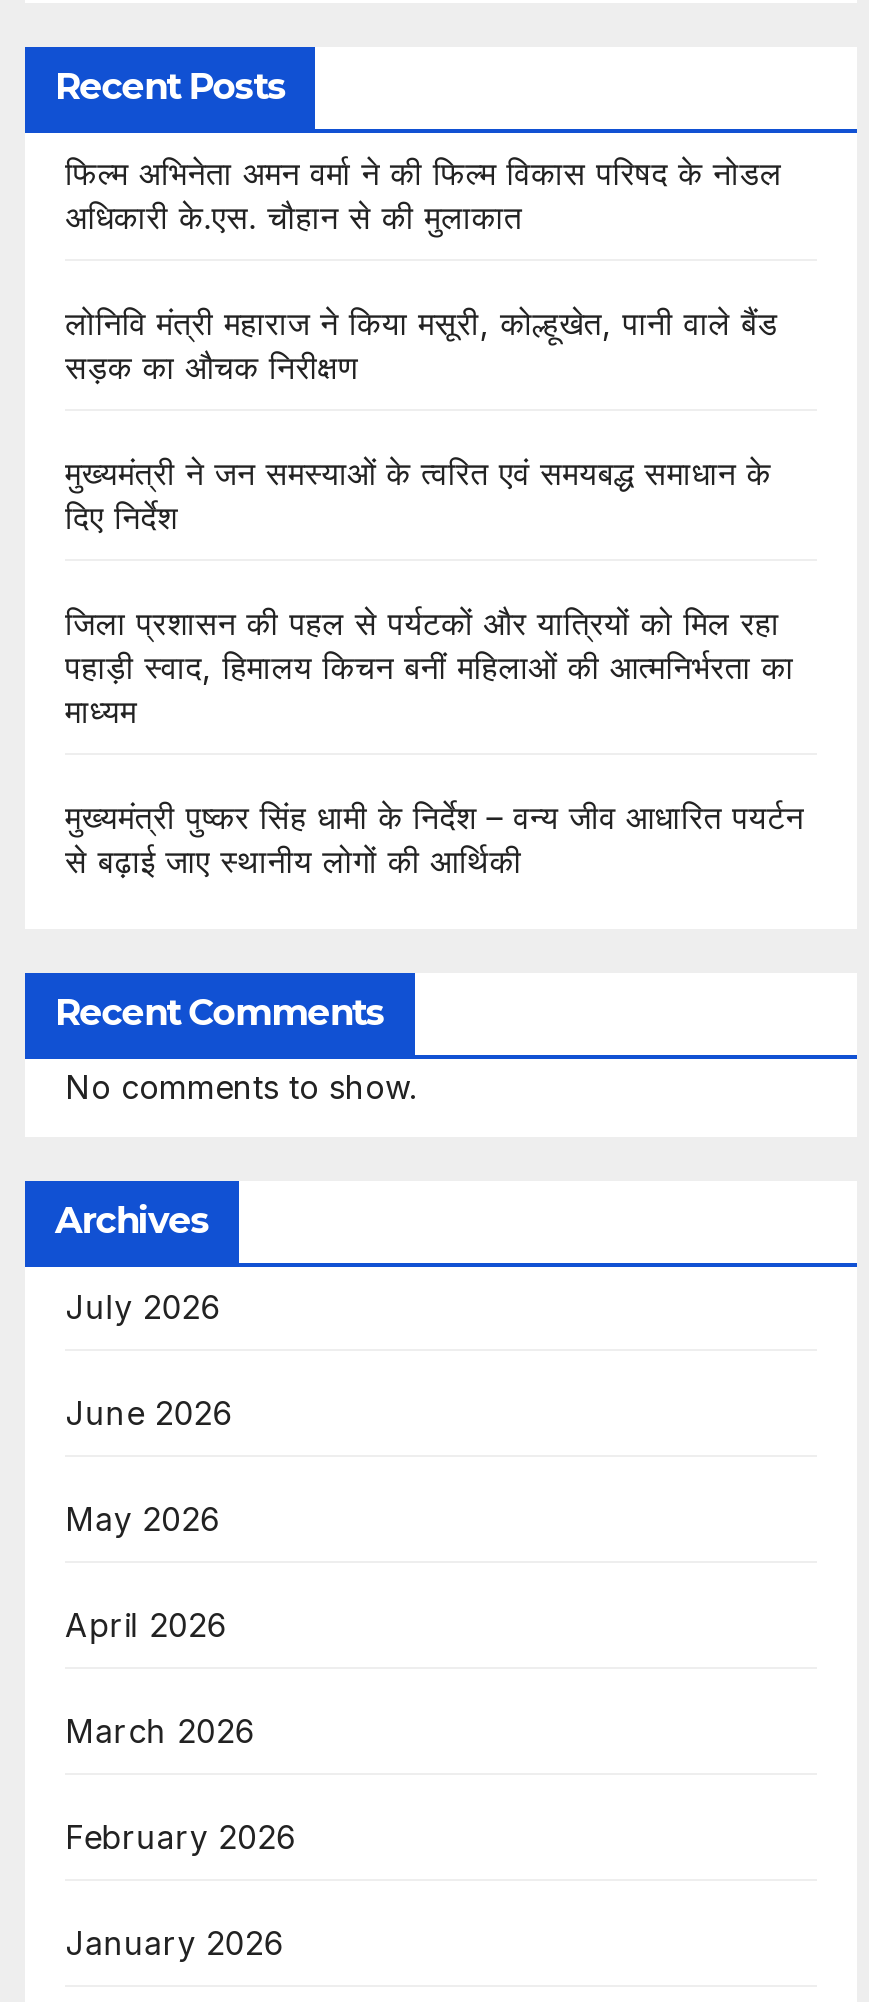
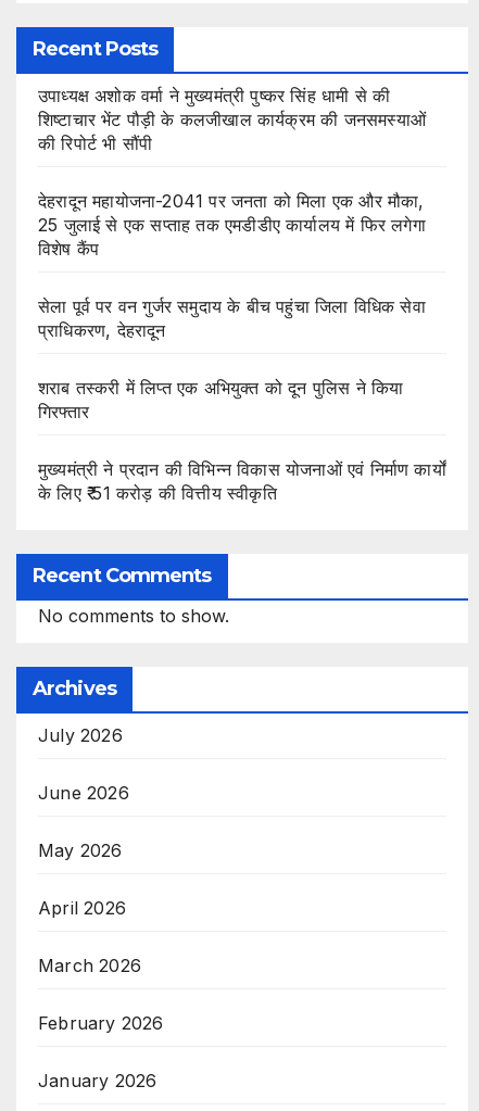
- फिल्म अभिनेता अमन वर्मा ने की फिल्म विकास परिषद के नोडल
- अधिकारी के.एस. चौहान से की मुलाकात
+ उपाध्यक्ष अशोक वर्मा ने मुख्यमंत्री पुष्कर सिंह धामी से की
+ शिष्टाचार भेंट पौड़ी के कलजीखाल कार्यक्रम की जनसमस्याओं
+ की रिपोर्ट भी सौंपी

- लोनिवि मंत्री महाराज ने किया मसूरी, कोल्हूखेत, पानी वाले बैंड
- सड़क का औचक निरीक्षण
+ देहरादून महायोजना-2041 पर जनता को मिला एक और मौका,
+ 25 जुलाई से एक सप्ताह तक एमडीडीए कार्यालय में फिर लगेगा
+ विशेष कैंप

- मुख्यमंत्री ने जन समस्याओं के त्वरित एवं समयबद्ध समाधान के
- दिए निर्देश
+ सेला पूर्व पर वन गुर्जर समुदाय के बीच पहुंचा जिला विधिक सेवा
+ प्राधिकरण, देहरादून

- जिला प्रशासन की पहल से पर्यटकों और यात्रियों को मिल रहा
- पहाड़ी स्वाद, हिमालय किचन बनीं महिलाओं की आत्मनिर्भरता का
- माध्यम
+ शराब तस्करी में लिप्त एक अभियुक्त को दून पुलिस ने किया
+ गिरफ्तार

- मुख्यमंत्री पुष्कर सिंह धामी के निर्देश – वन्य जीव आधारित पयर्टन
- से बढ़ाई जाए स्थानीय लोगों की आर्थिकी
+ मुख्यमंत्री ने प्रदान की विभिन्न विकास योजनाओं एवं निर्माण कार्यों
+ के लिए ₹ 51 करोड़ की वित्तीय स्वीकृति
